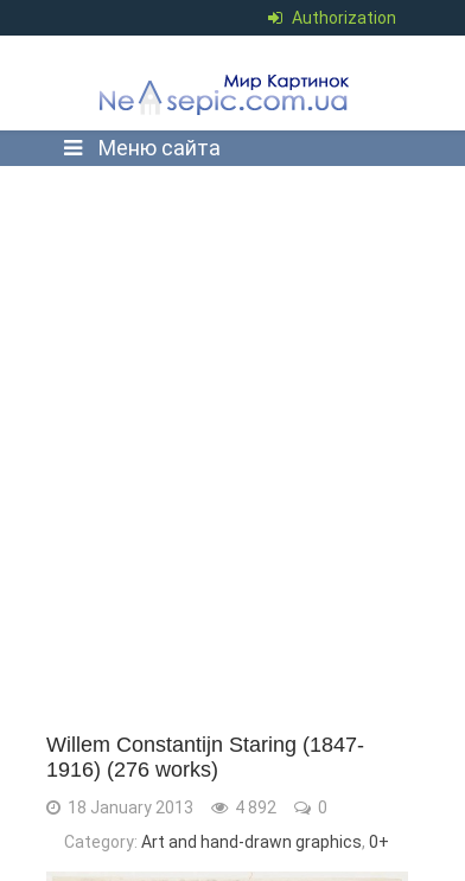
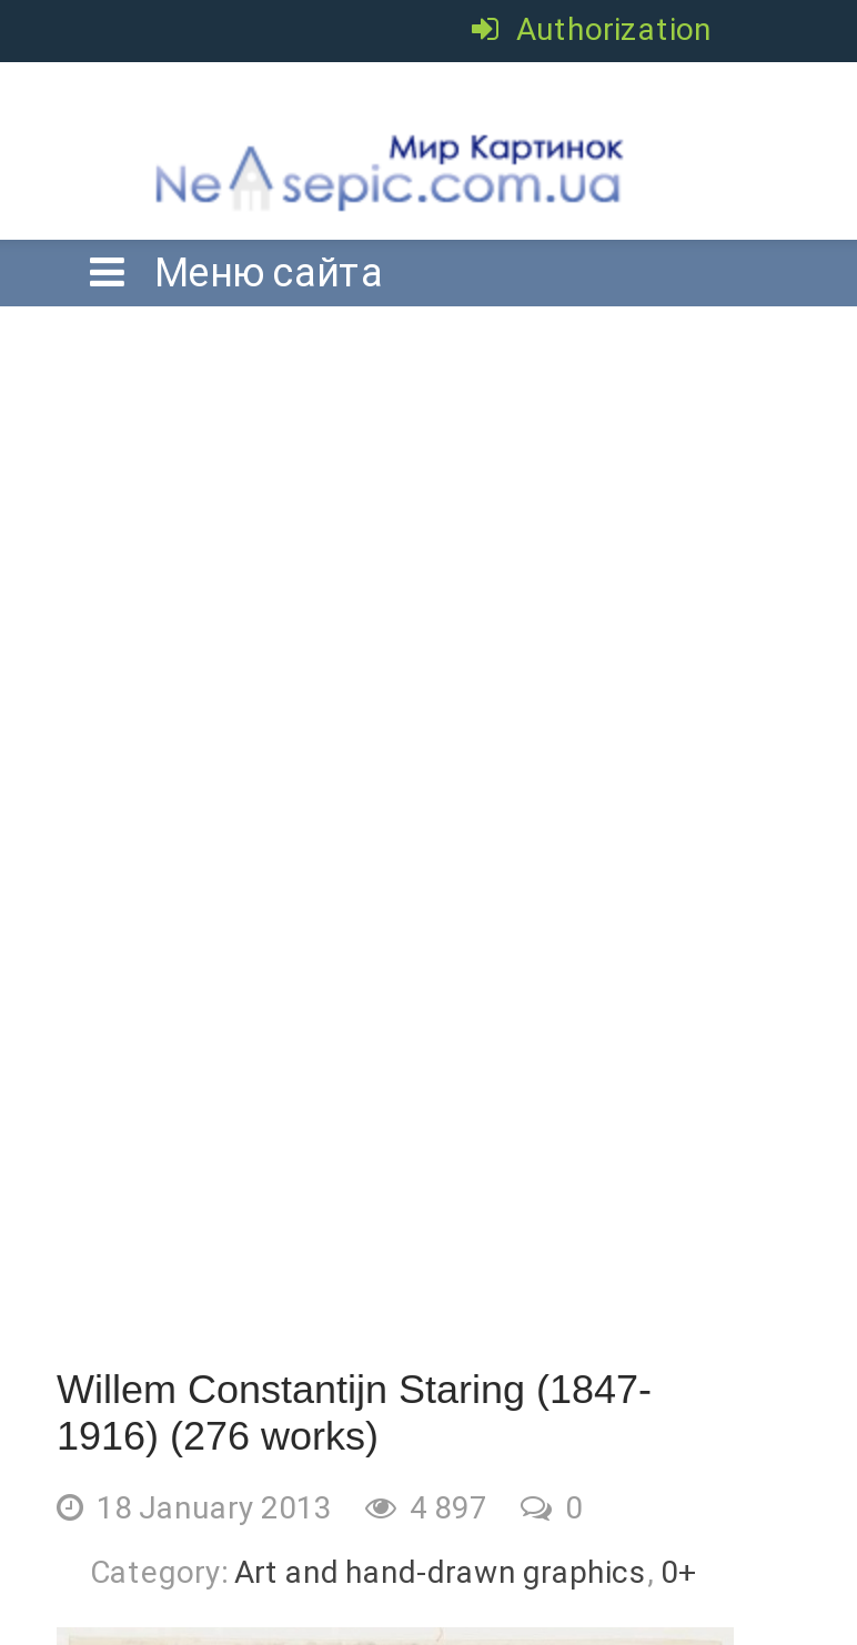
- 18 January 2013 4 892 0
+ 18 January 2013 4 897 0
